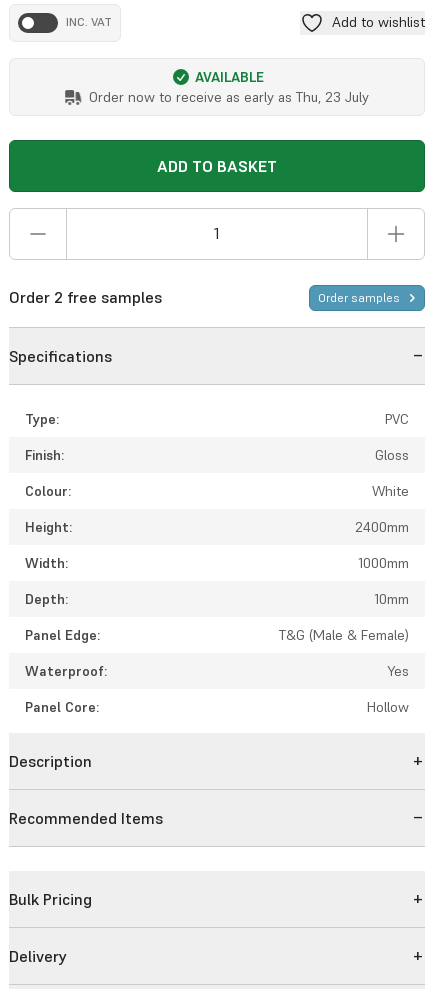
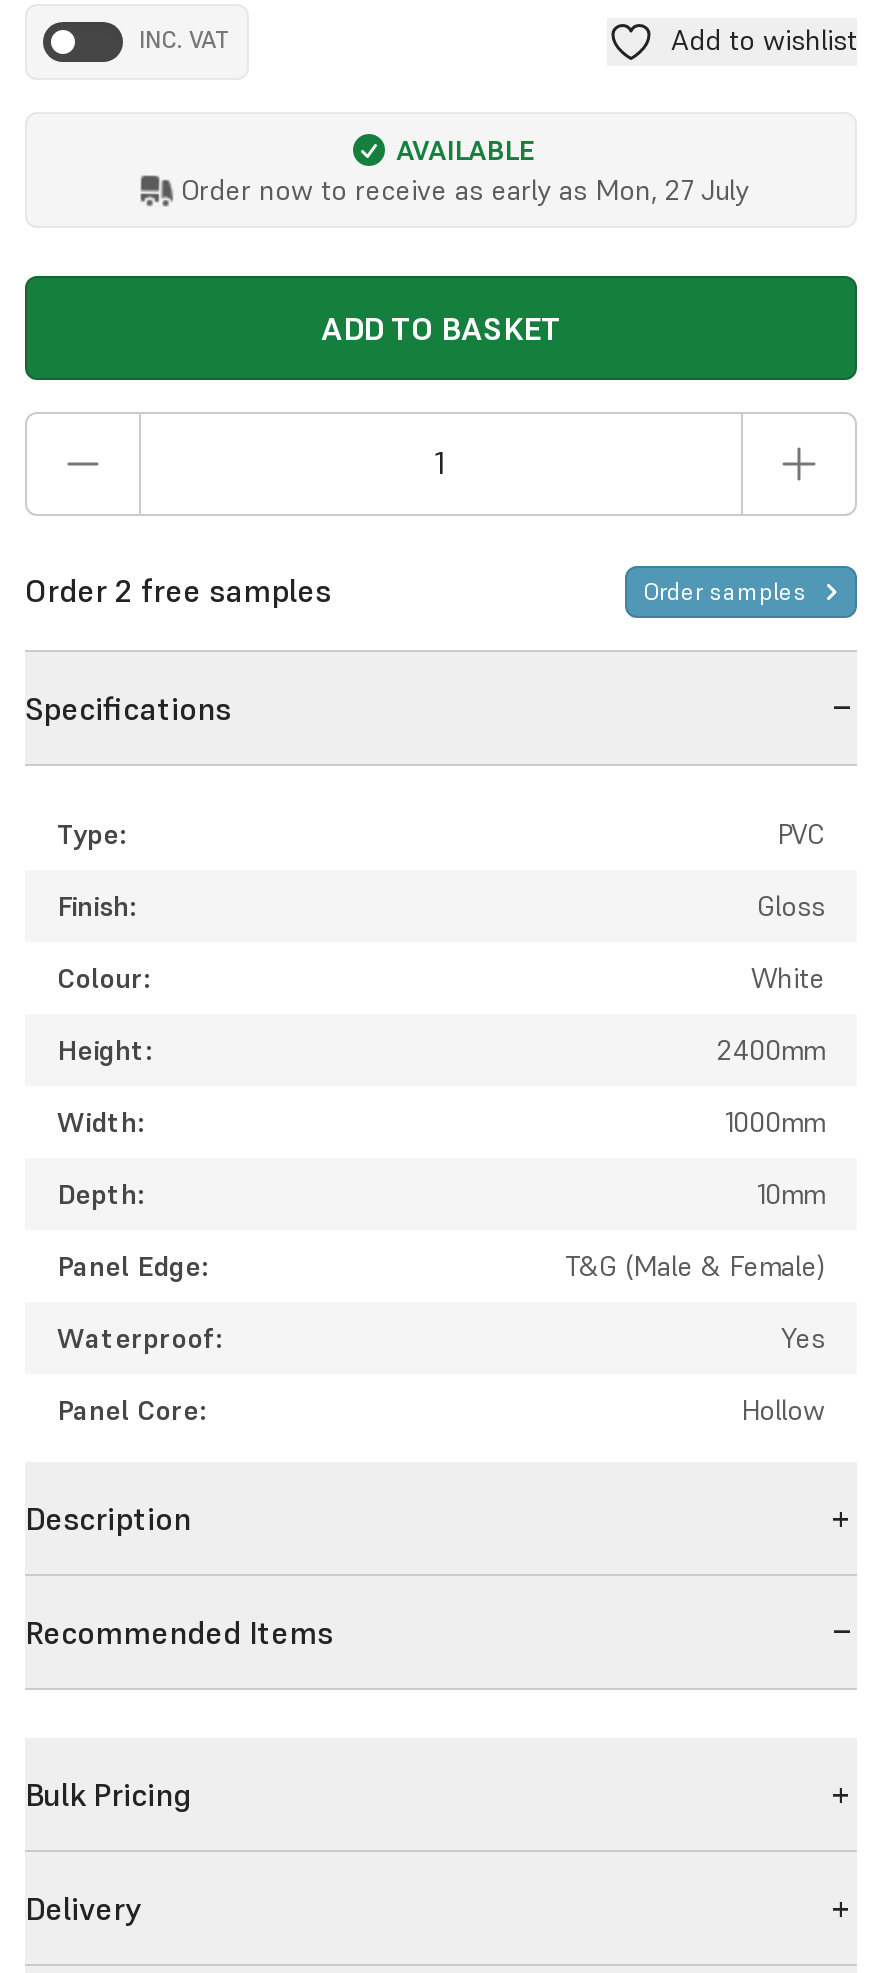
- Order now to receive as early as Thu, 23 July
+ Order now to receive as early as Mon, 27 July
